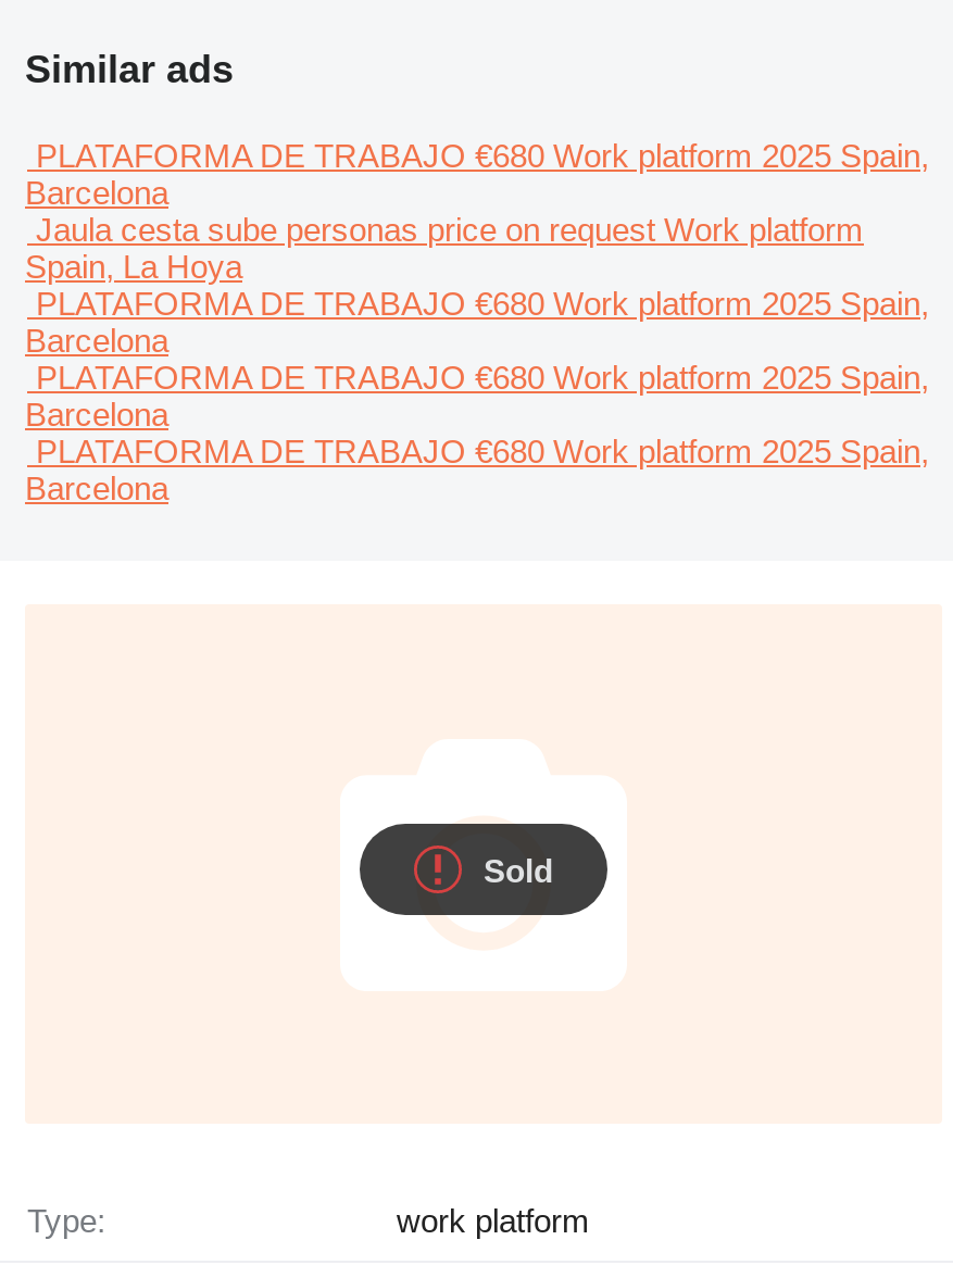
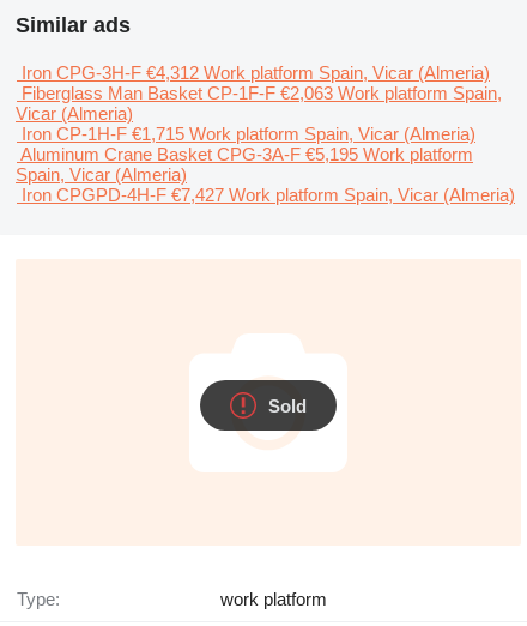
- PLATAFORMA DE TRABAJO €680 Work platform 2025 Spain,
- Barcelona
- Jaula cesta sube personas price on request Work platform
- Spain, La Hoya
- PLATAFORMA DE TRABAJO €680 Work platform 2025 Spain,
- Barcelona
- PLATAFORMA DE TRABAJO €680 Work platform 2025 Spain,
- Barcelona
- PLATAFORMA DE TRABAJO €680 Work platform 2025 Spain,
- Barcelona
+ Iron CPG-3H-F €4,312 Work platform Spain, Vicar (Almeria)
+ Fiberglass Man Basket CP-1F-F €2,063 Work platform Spain,
+ Vicar (Almeria)
+ Iron CP-1H-F €1,715 Work platform Spain, Vicar (Almeria)
+ Aluminum Crane Basket CPG-3A-F €5,195 Work platform
+ Spain, Vicar (Almeria)
+ Iron CPGPD-4H-F €7,427 Work platform Spain, Vicar (Almeria)
